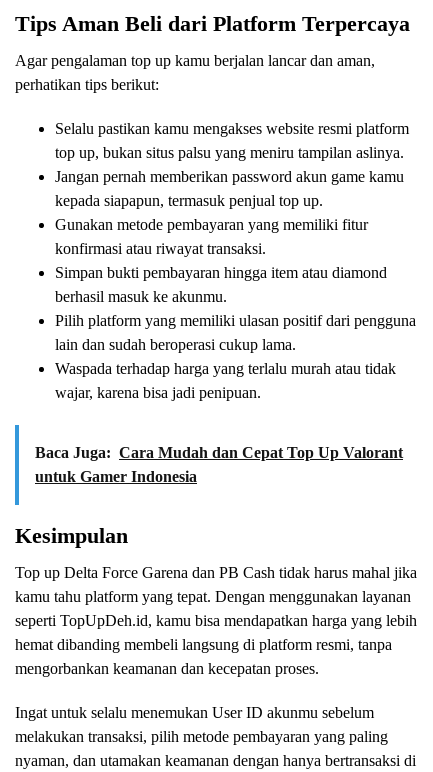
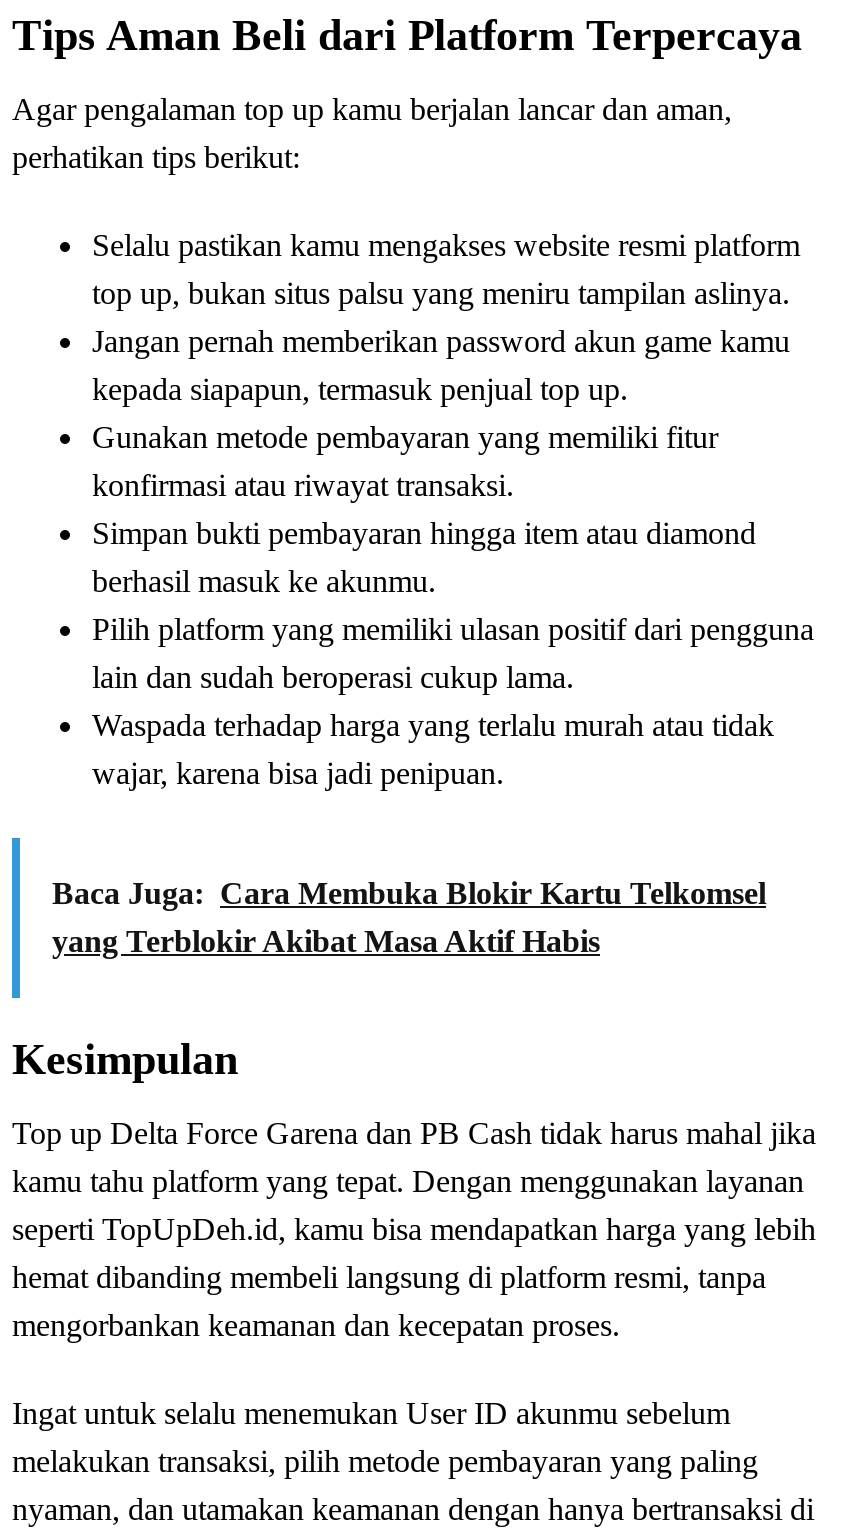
- Baca Juga: Cara Mudah dan Cepat Top Up Valorant
- untuk Gamer Indonesia
+ Baca Juga: Cara Membuka Blokir Kartu Telkomsel
+ yang Terblokir Akibat Masa Aktif Habis
